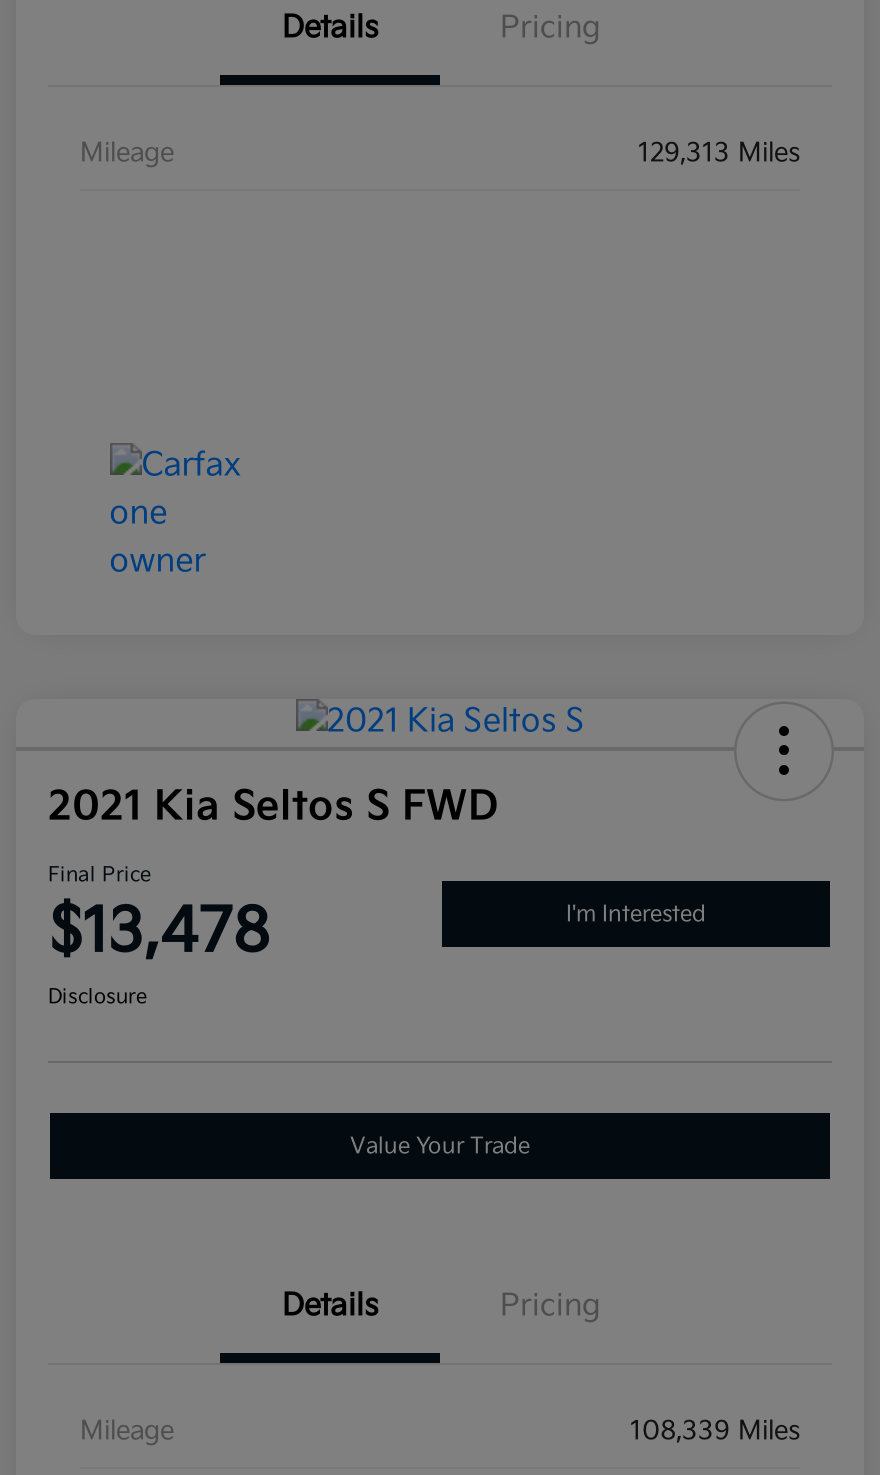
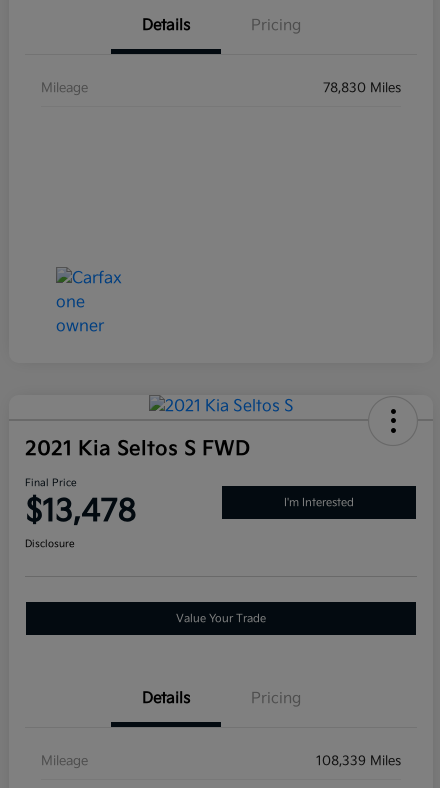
- 129,313 Miles
+ 78,830 Miles
